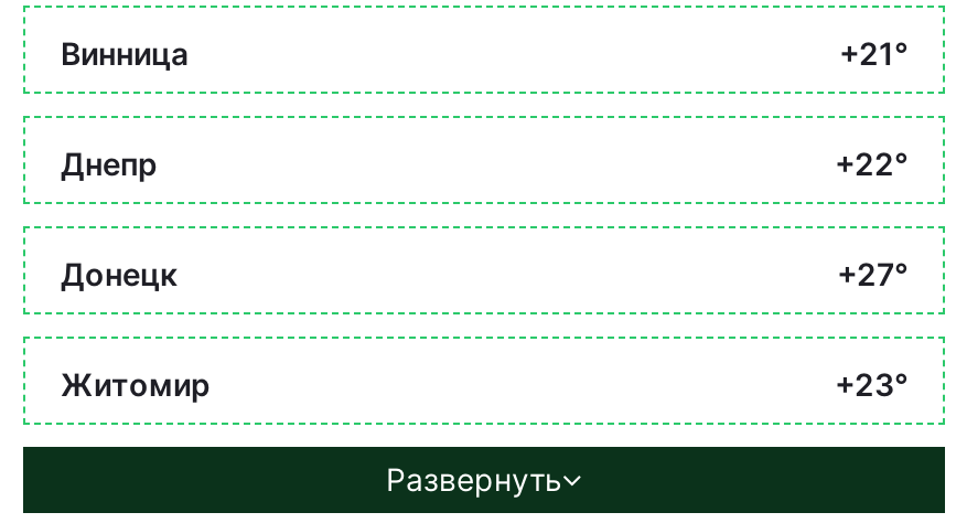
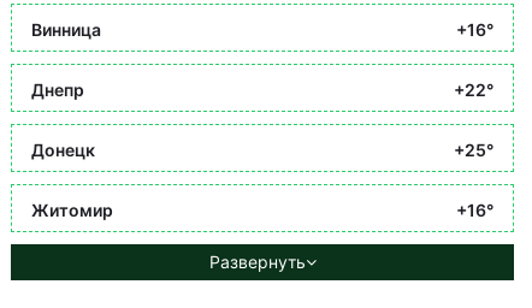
- +21°
+ +16°

- +27°
+ +25°

- +23°
+ +16°
